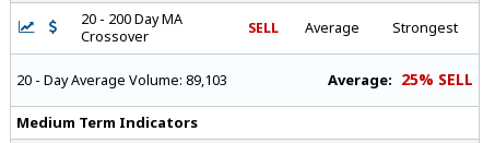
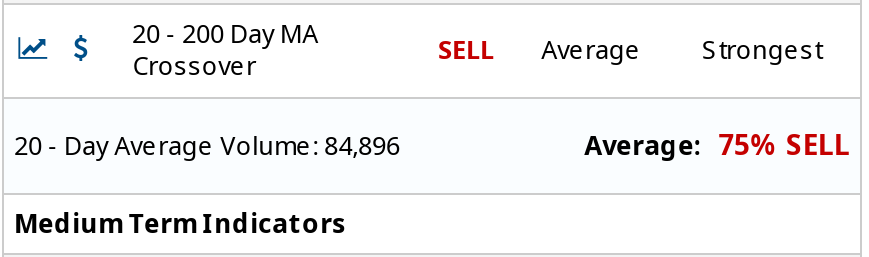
- 20 - Day Average Volume: 89,103
+ 20 - Day Average Volume: 84,896

- Average: 25% SELL
+ Average: 75% SELL
